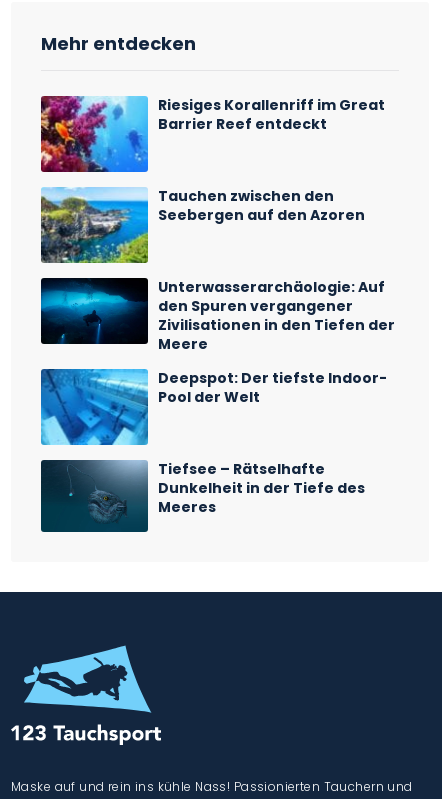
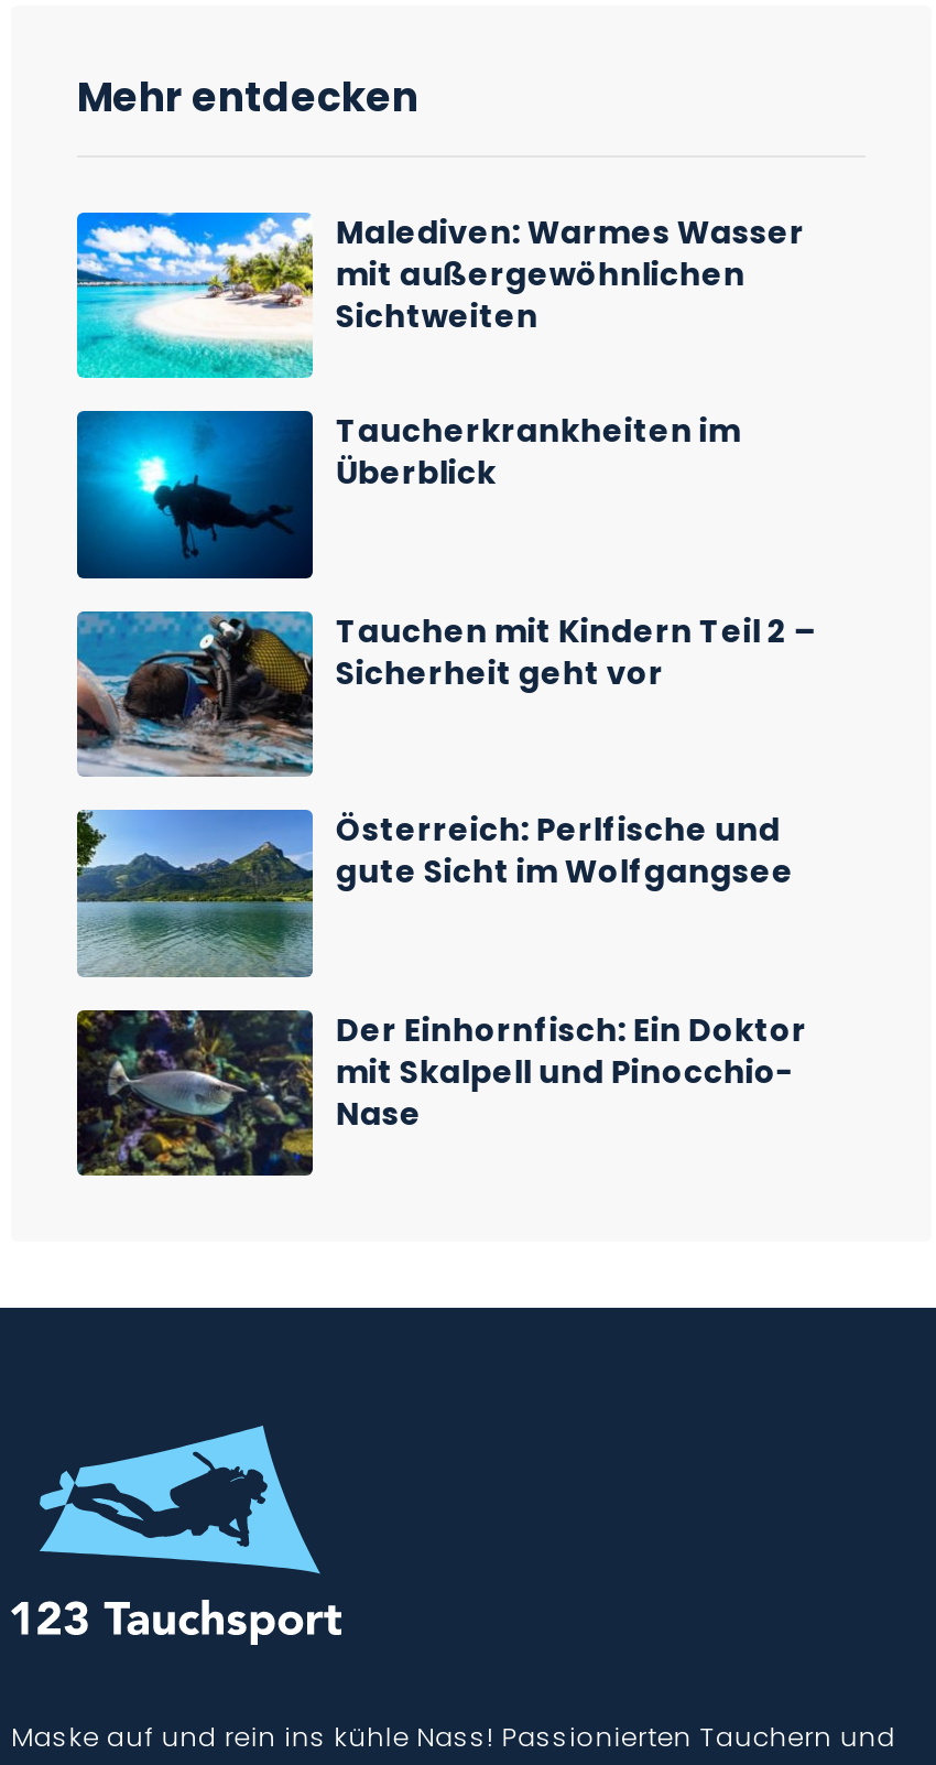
- [image]
- Riesiges Korallenriff im Great
- Barrier Reef entdeckt
+ [image]
+ Malediven: Warmes Wasser
+ mit außergewöhnlichen
+ Sichtweiten

- [image]
- Tauchen zwischen den
- Seebergen auf den Azoren
+ [image]
+ Taucherkrankheiten im
+ Überblick

- [image]
- Unterwasserarchäologie: Auf
- den Spuren vergangener
- Zivilisationen in den Tiefen der
- Meere
+ [image]
+ Tauchen mit Kindern Teil 2 –
+ Sicherheit geht vor

- [image]
- Deepspot: Der tiefste Indoor-
- Pool der Welt
+ [image]
+ Österreich: Perlfische und
+ gute Sicht im Wolfgangsee

- [image]
- Tiefsee – Rätselhafte
- Dunkelheit in der Tiefe des
- Meeres
+ [image]
+ Der Einhornfisch: Ein Doktor
+ mit Skalpell und Pinocchio-
+ Nase
